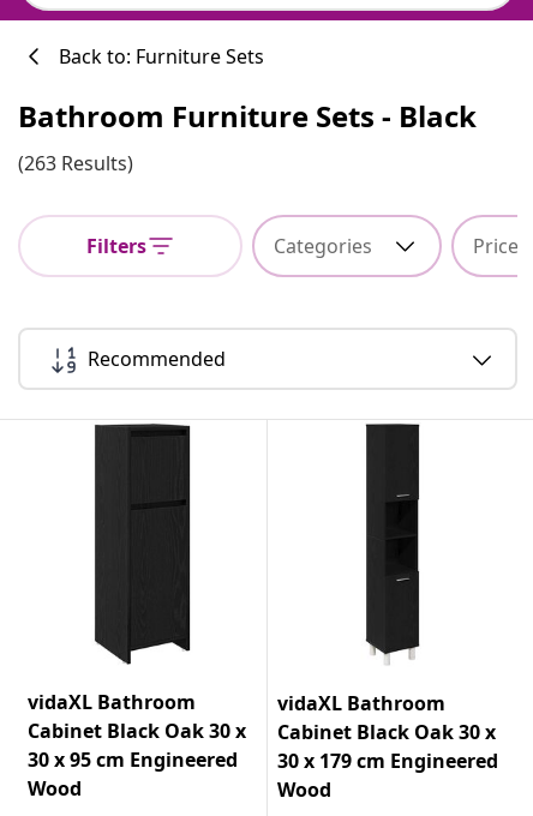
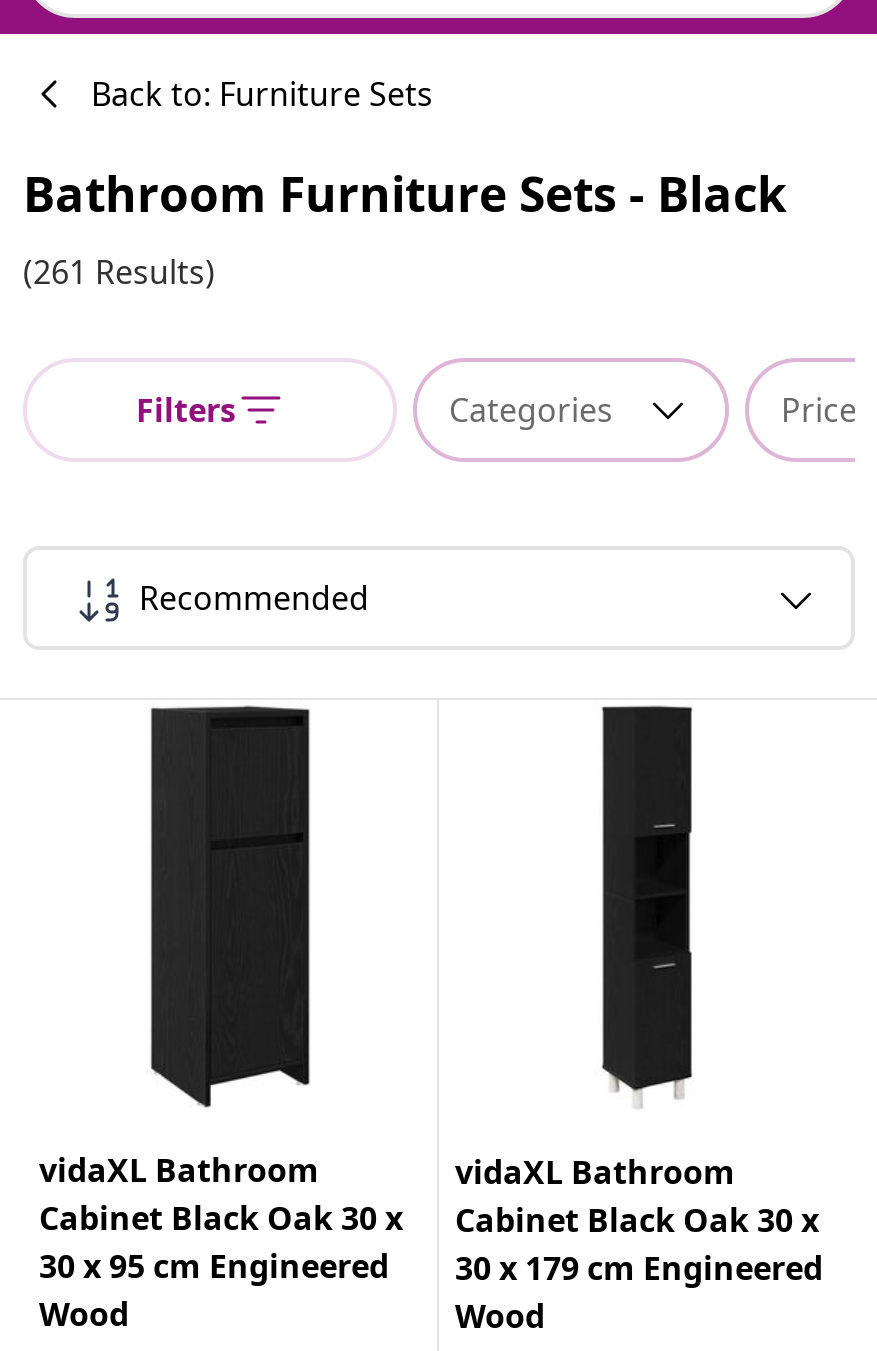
- (263 Results)
+ (261 Results)
